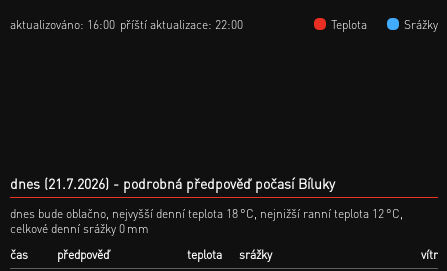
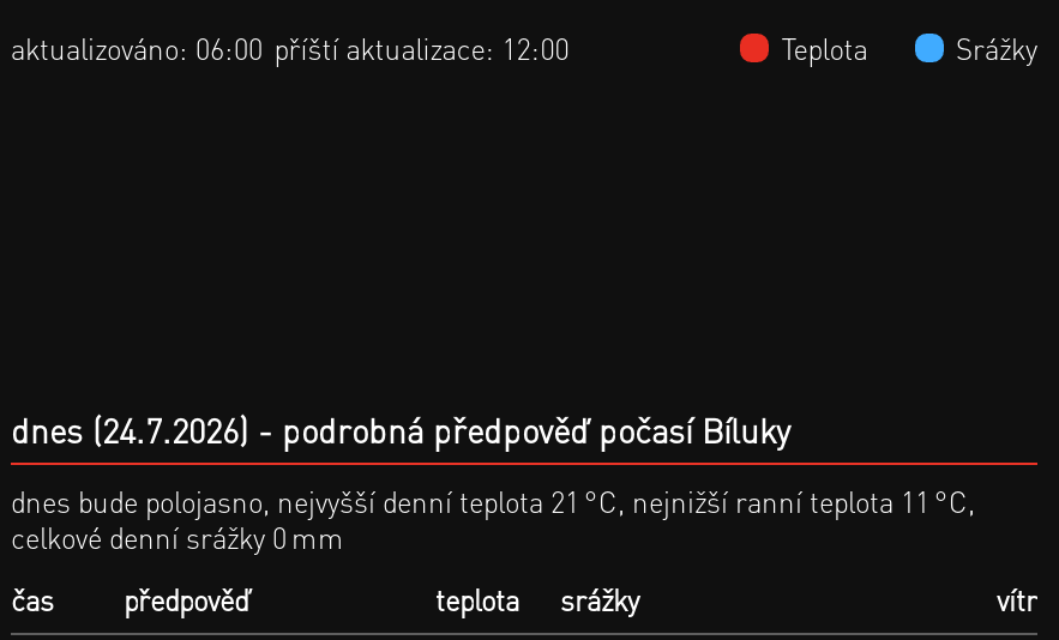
- aktualizováno: 16:00 příští aktualizace: 22:00
+ aktualizováno: 06:00 příští aktualizace: 12:00

- dnes (21.7.2026) podrobná předpověď počasí Bíluky
+ dnes (24.7.2026) podrobná předpověď počasí Bíluky

- dnes bude oblačno, nejvyšší denní teplota 18 °C, nejnižší ranní teplota 12 °C,
+ dnes bude polojasno, nejvyšší denní teplota 21 °C, nejnižší ranní teplota 11 °C,
